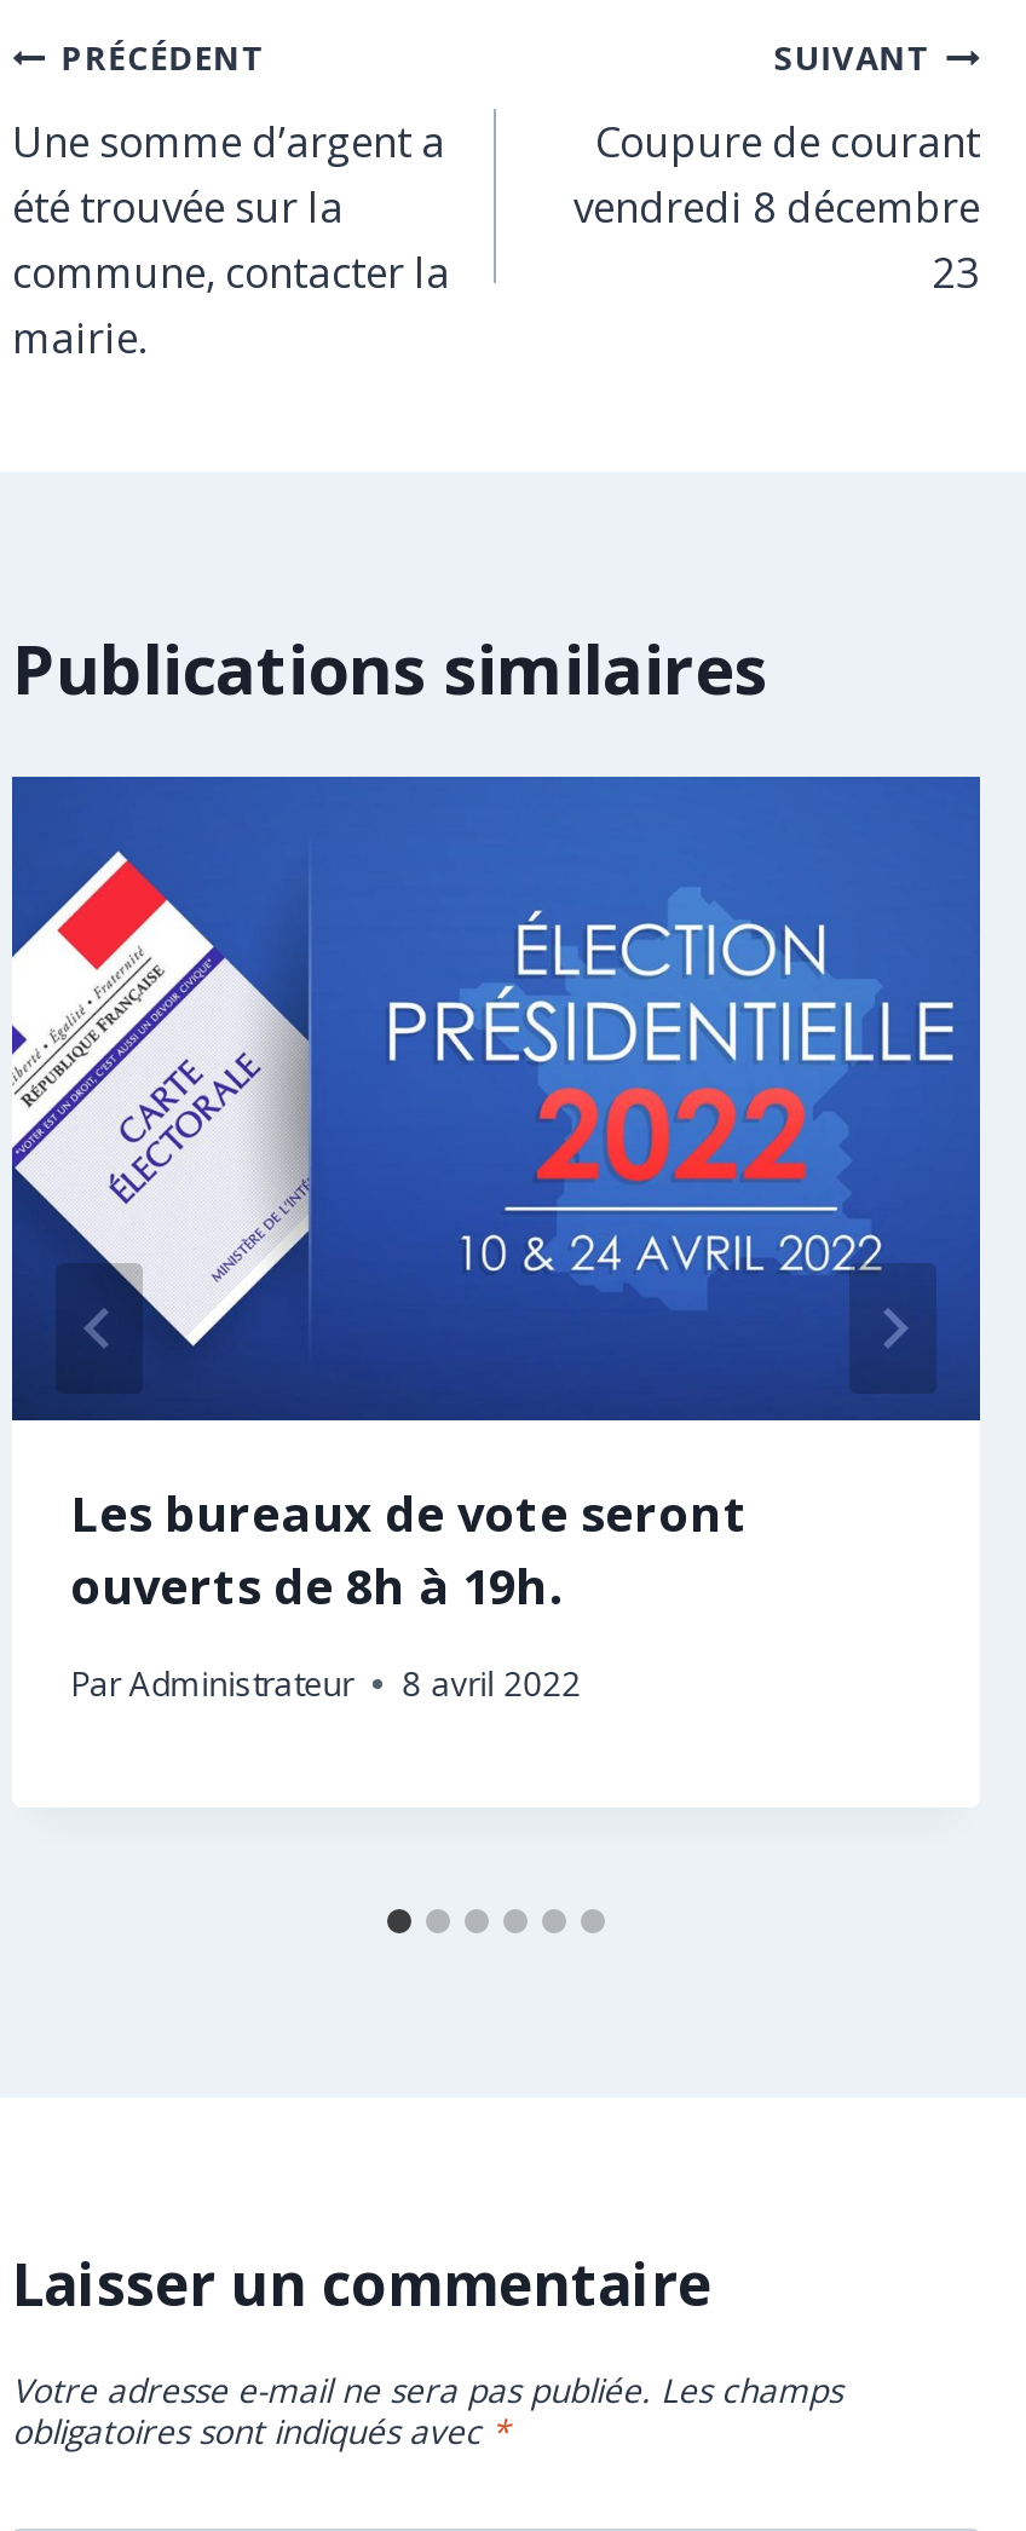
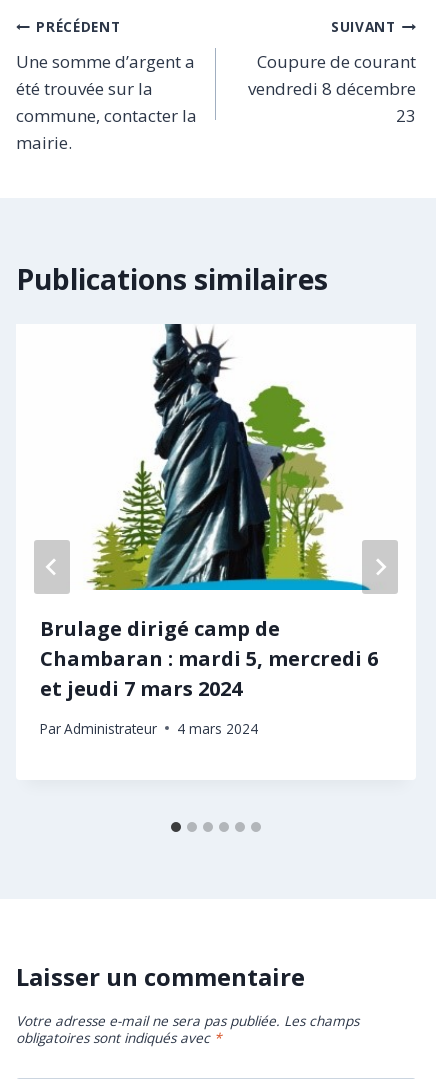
- [image]
- Les bureaux de vote seront
- ouverts de 8h à 19h.
+ [image]
+ Brulage dirigé camp de
+ Chambaran : mardi 5, mercredi 6
+ et jeudi 7 mars 2024

- Par Administrateur 8 avril 2022
+ Par Administrateur 4 mars 2024
